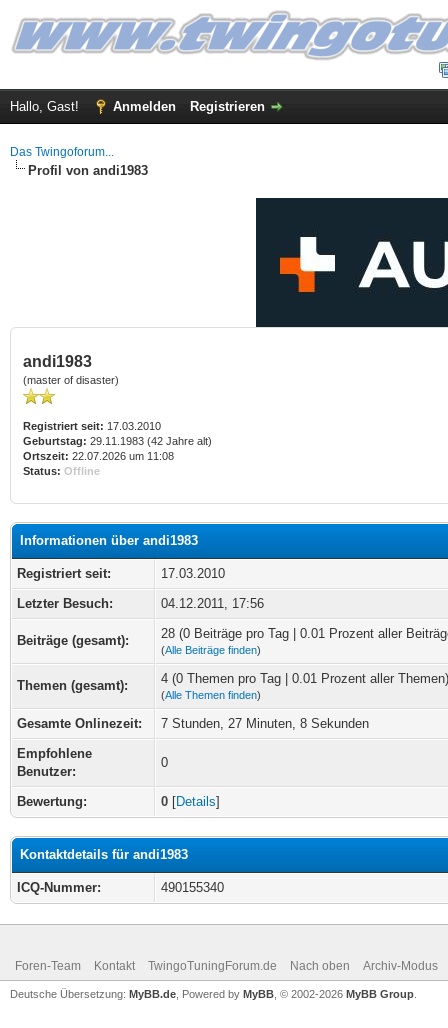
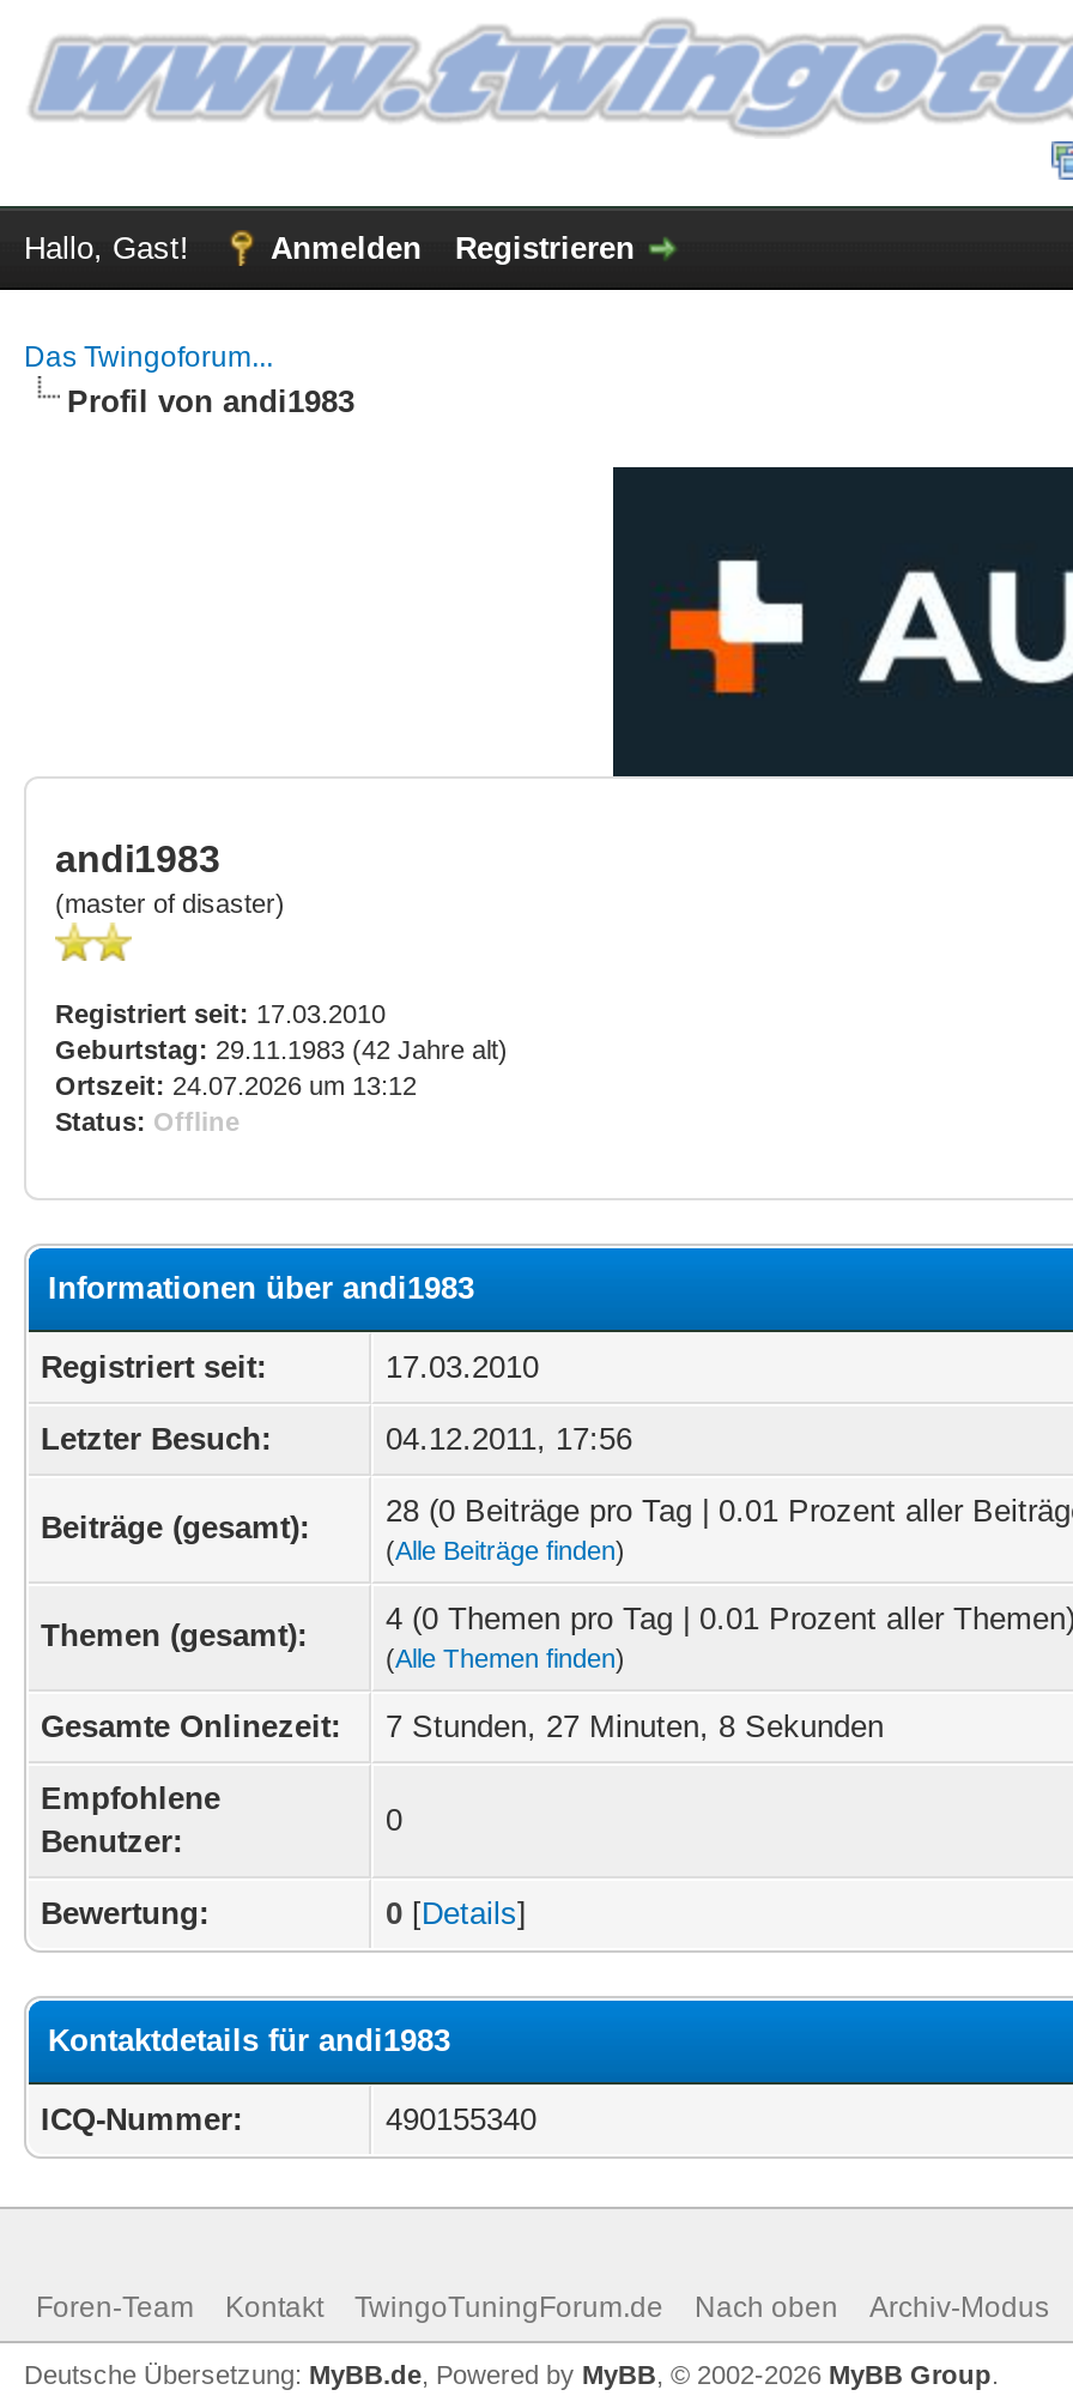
- Ortszeit: 22.07.2026 um 11:08
+ Ortszeit: 24.07.2026 um 13:12
